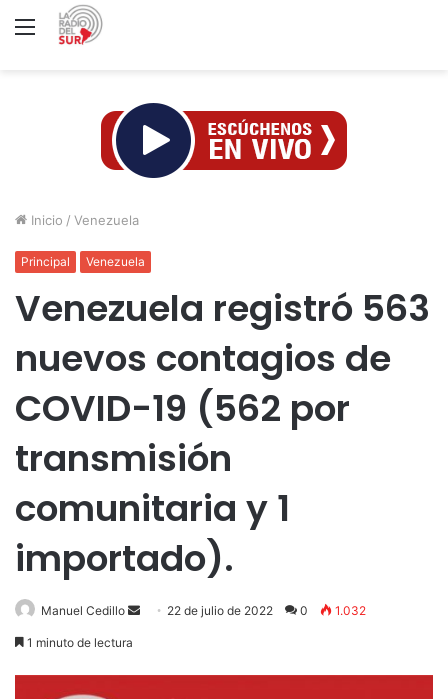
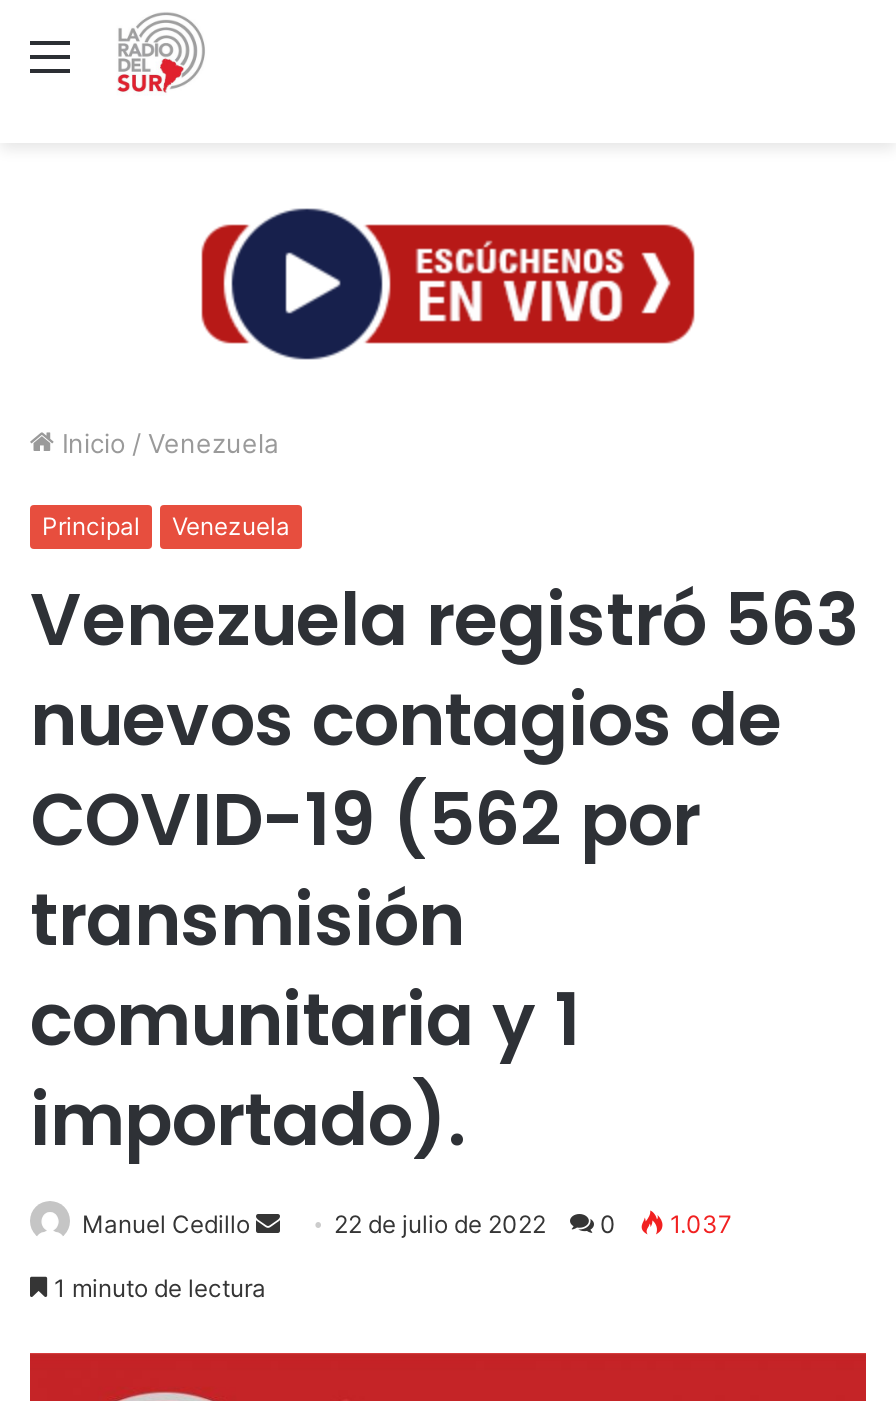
- 1.032
+ 1.037
